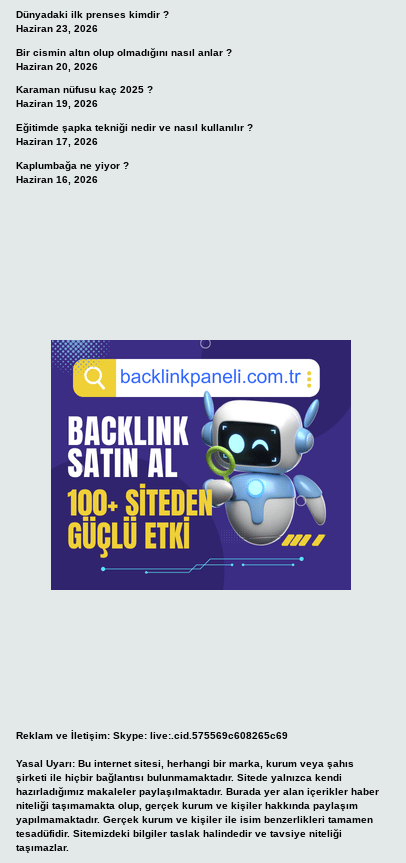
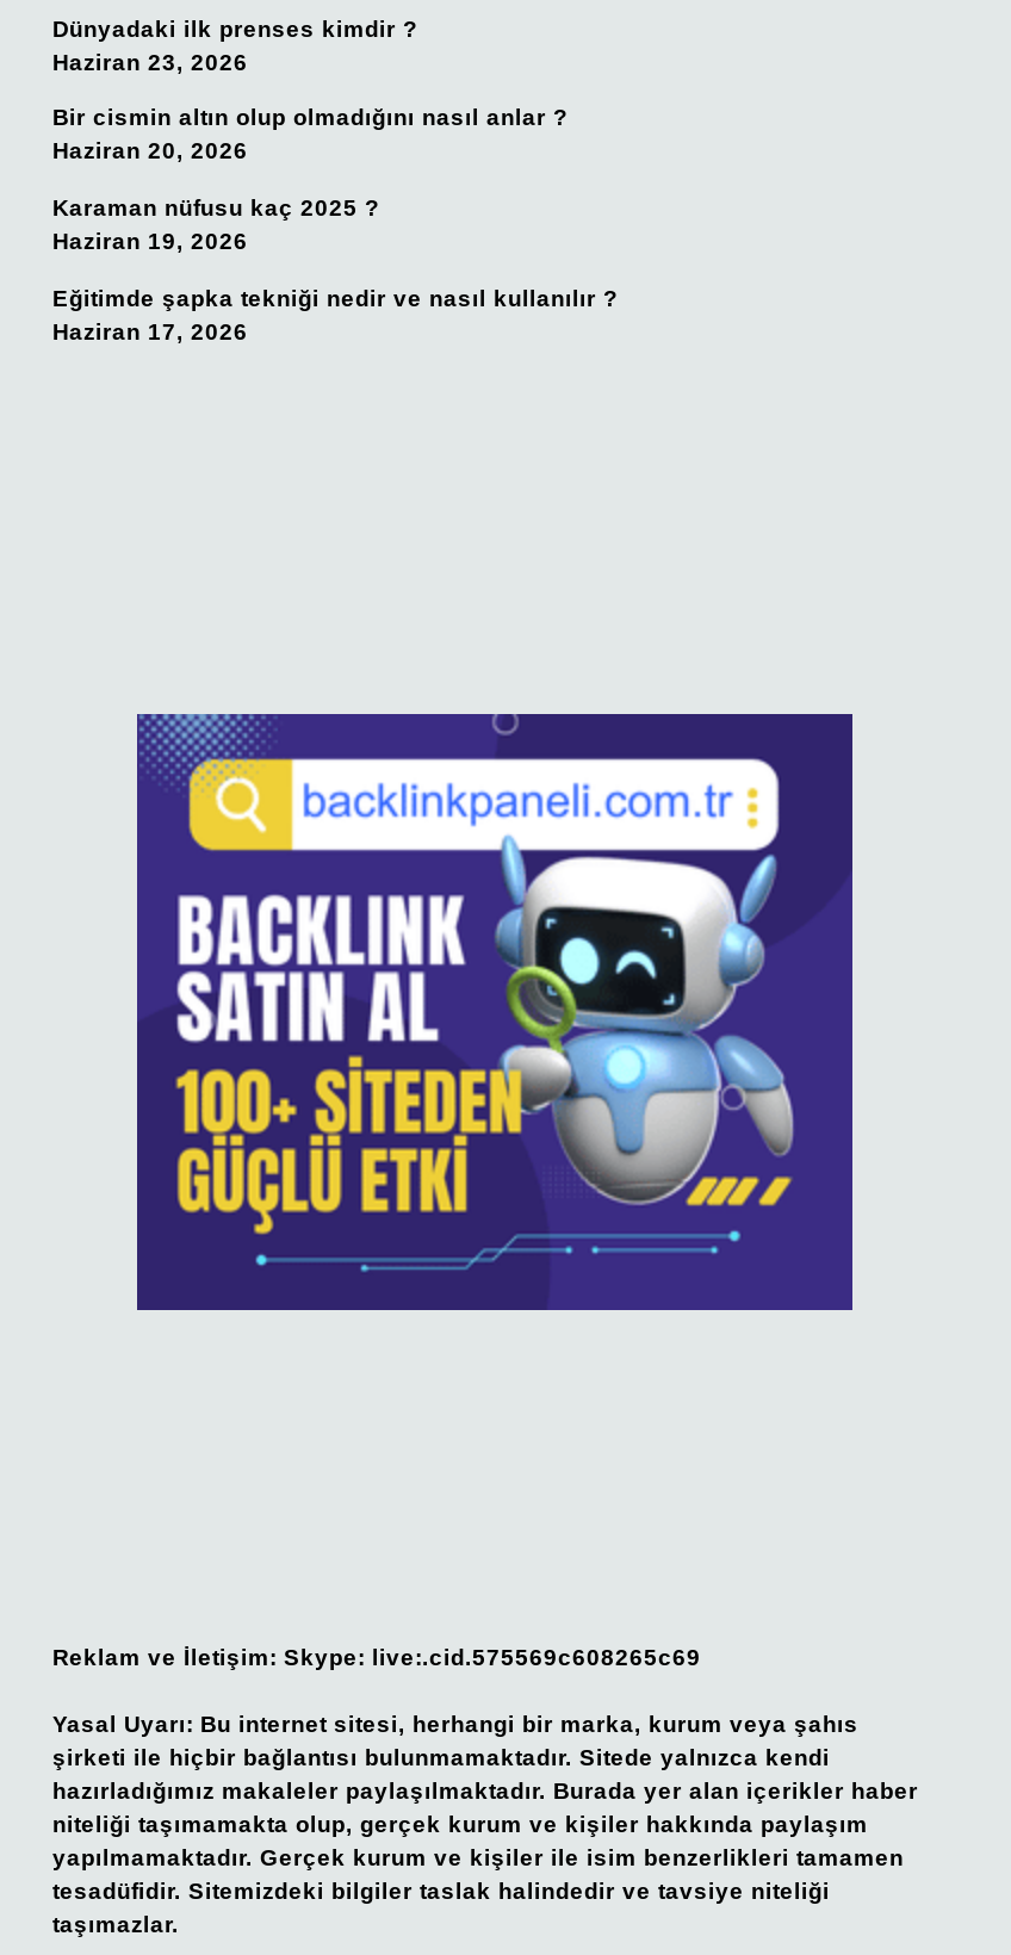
- Kaplumbağa ne yiyor ?
- Haziran 16, 2026
